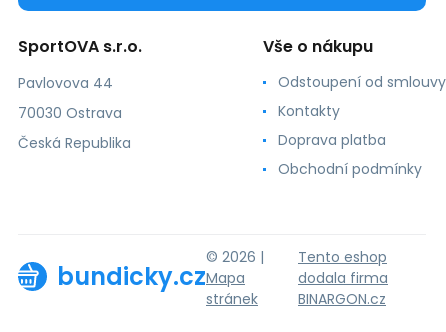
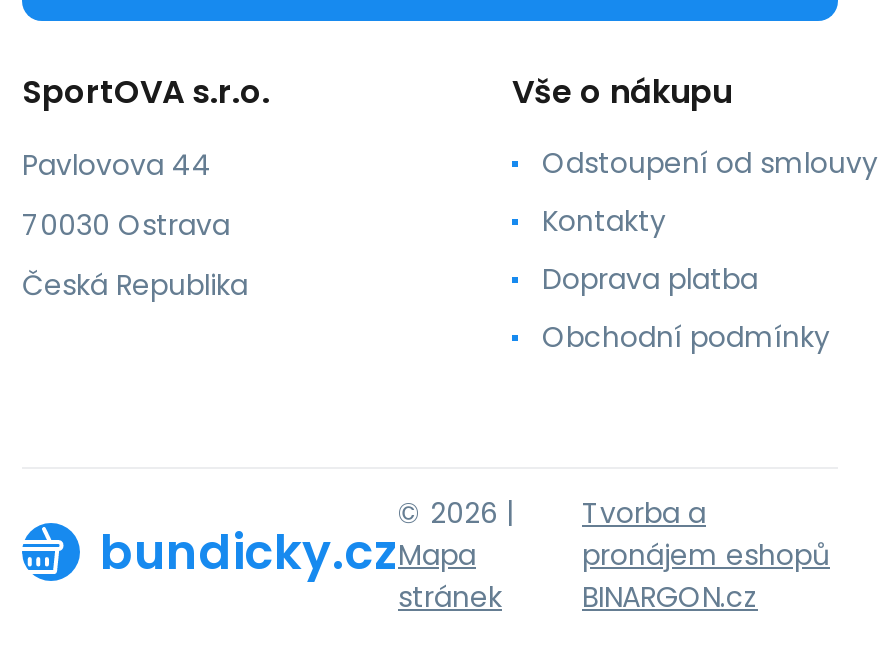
- Tento eshop
- dodala firma
+ Tvorba a
+ pronájem eshopů
